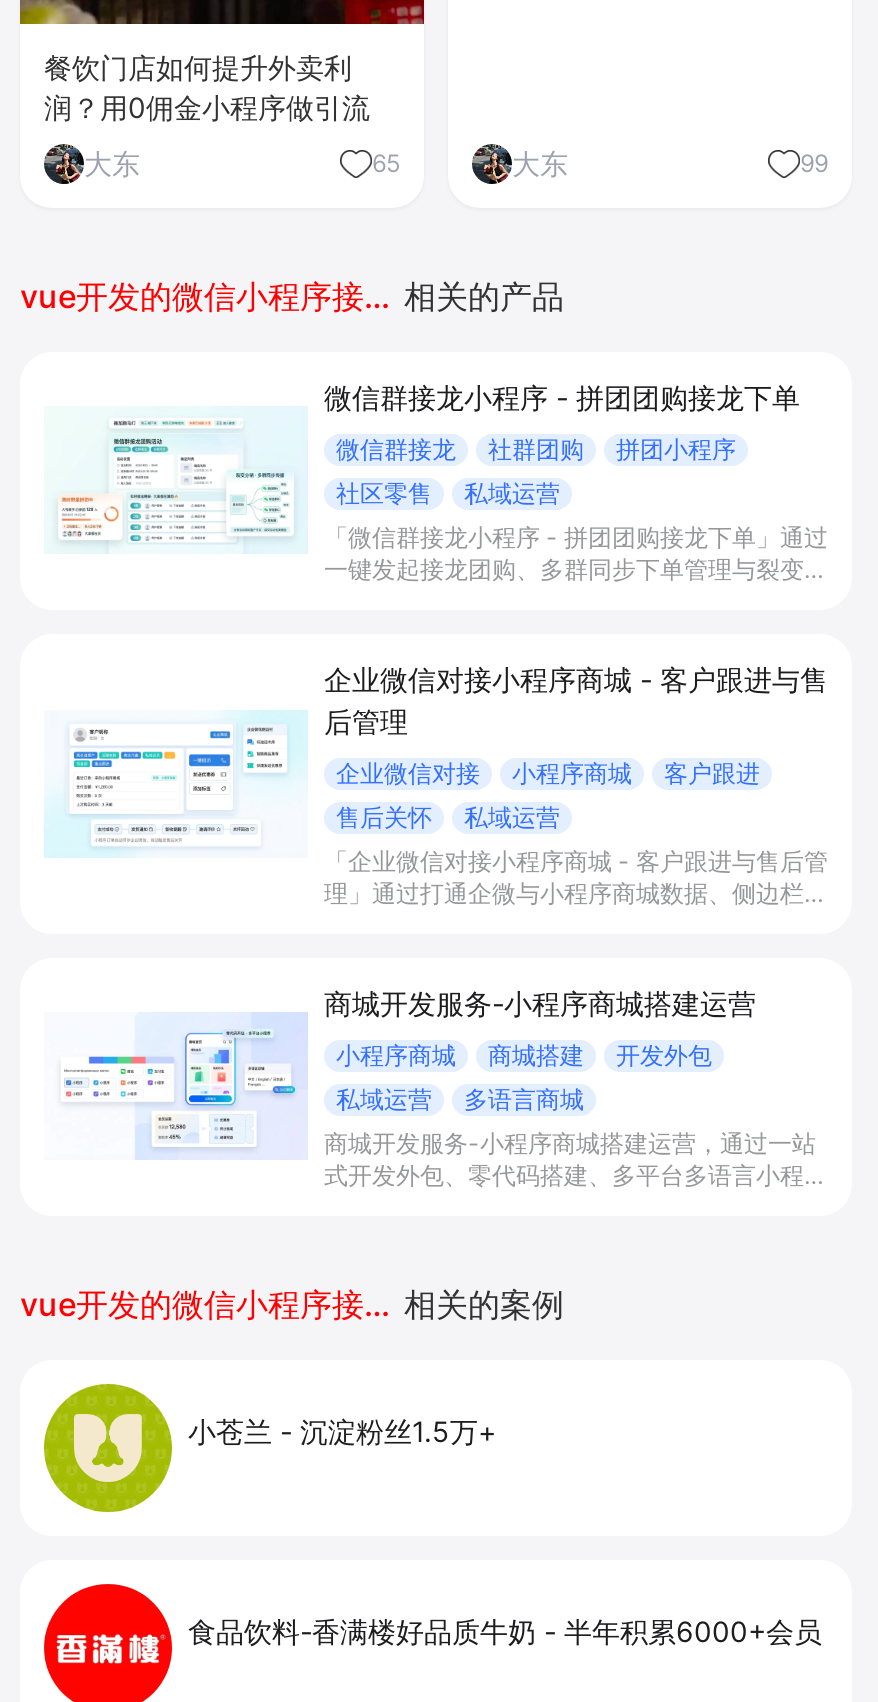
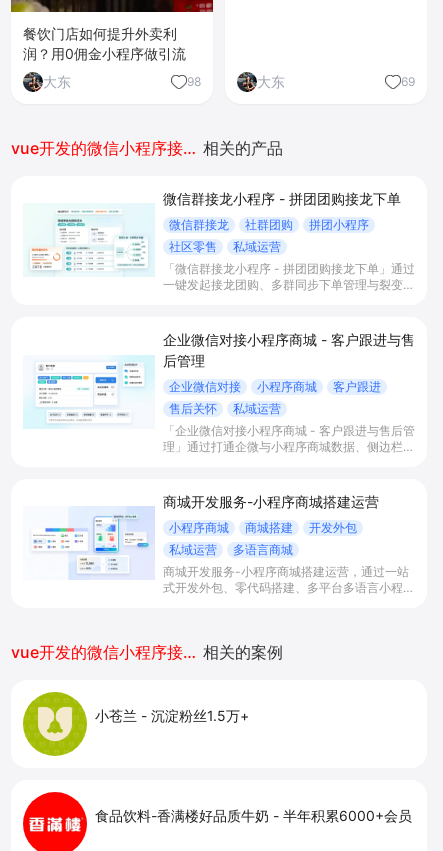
- 65
+ 98

- 99
+ 69
